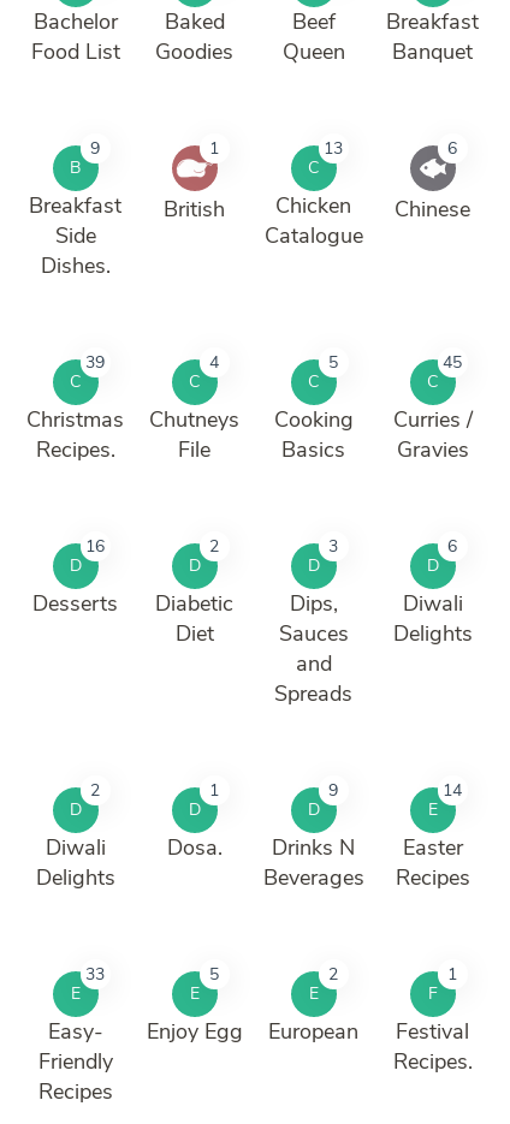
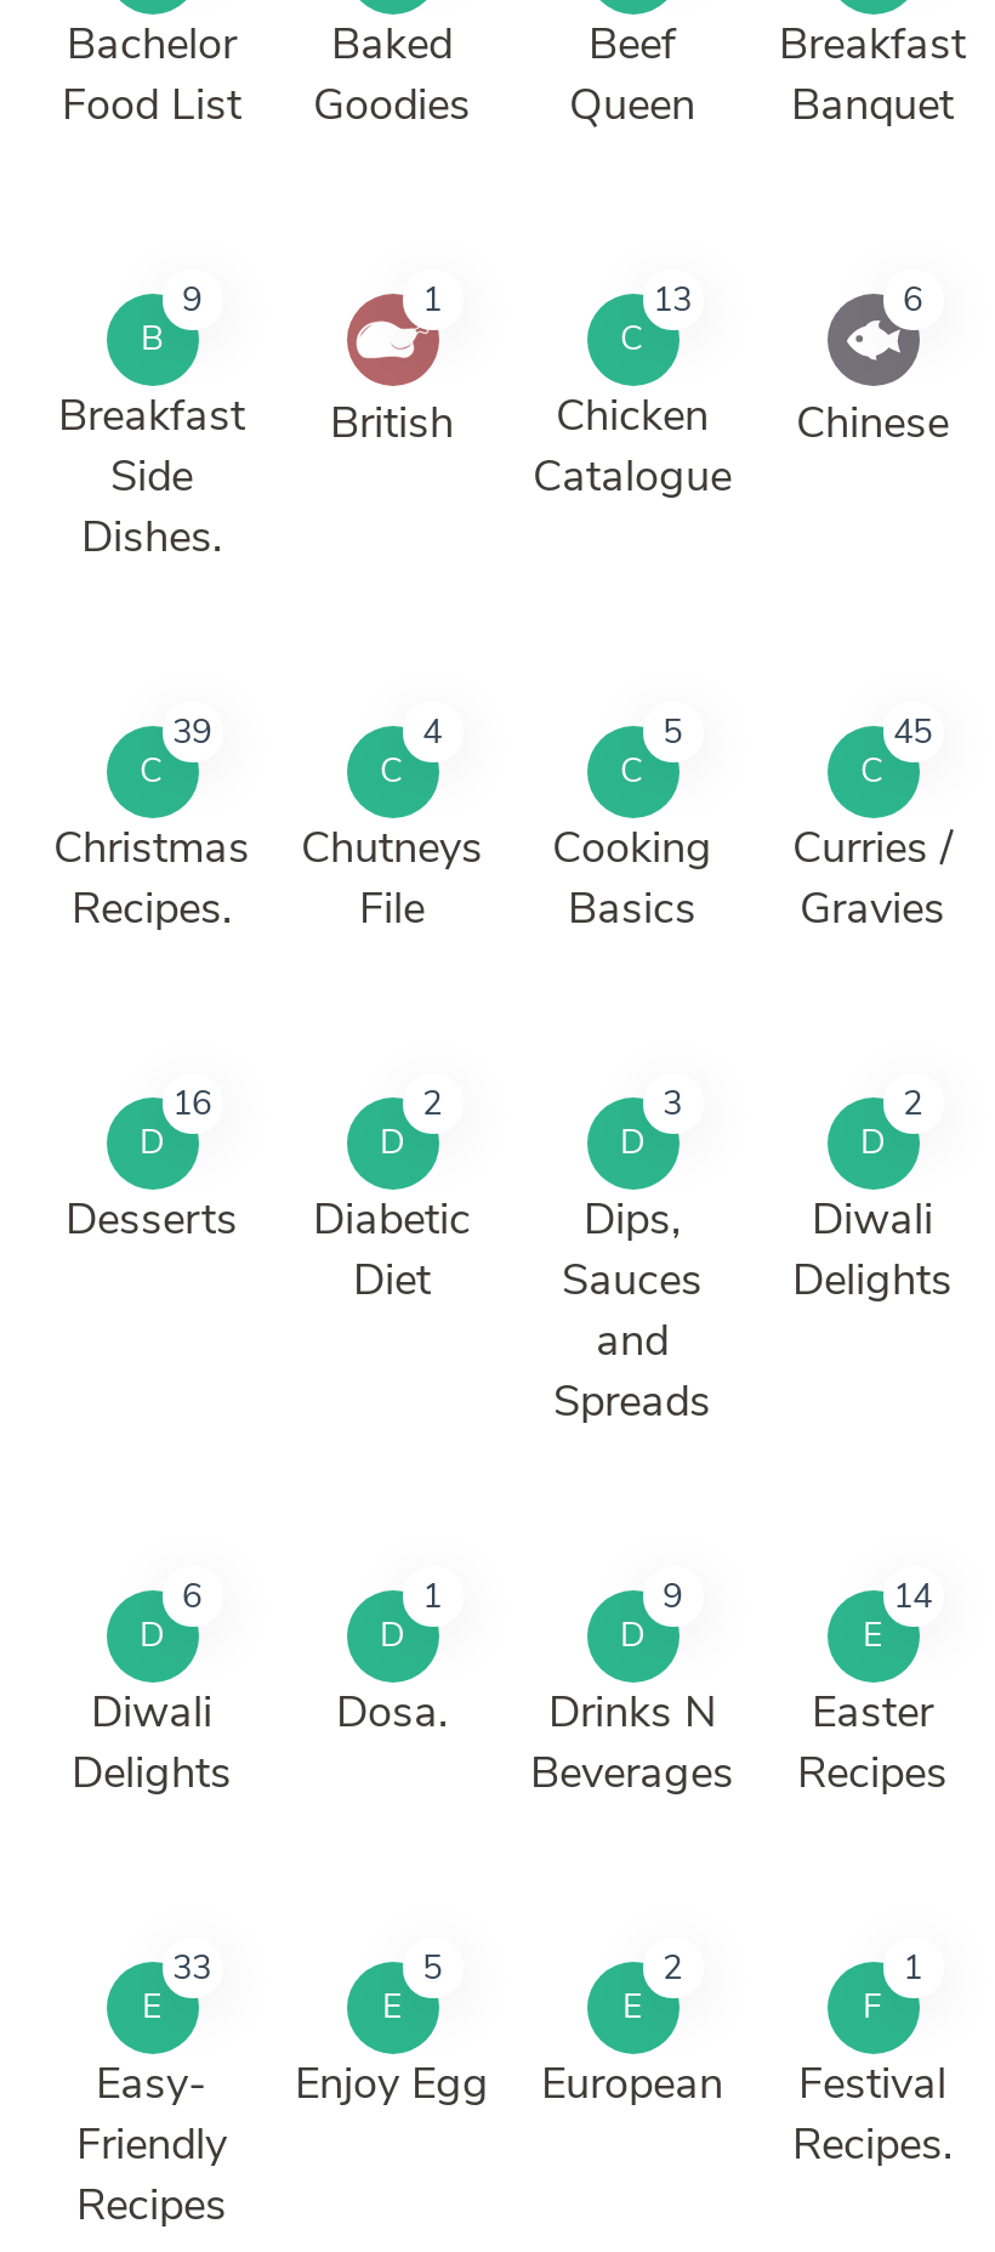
- 6
+ 2

- 2
+ 6
